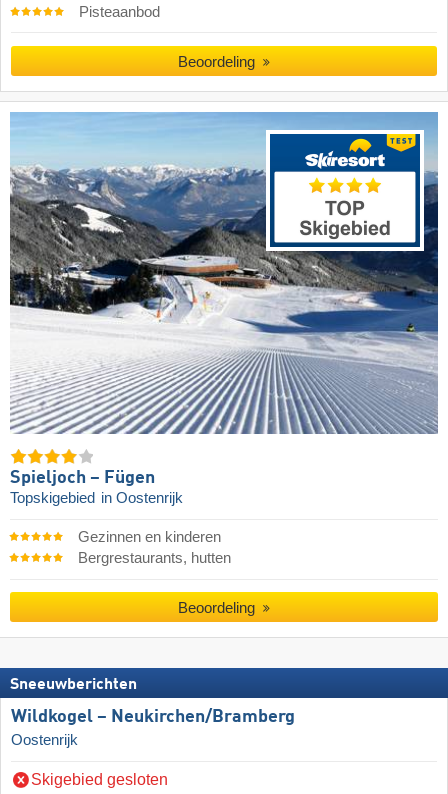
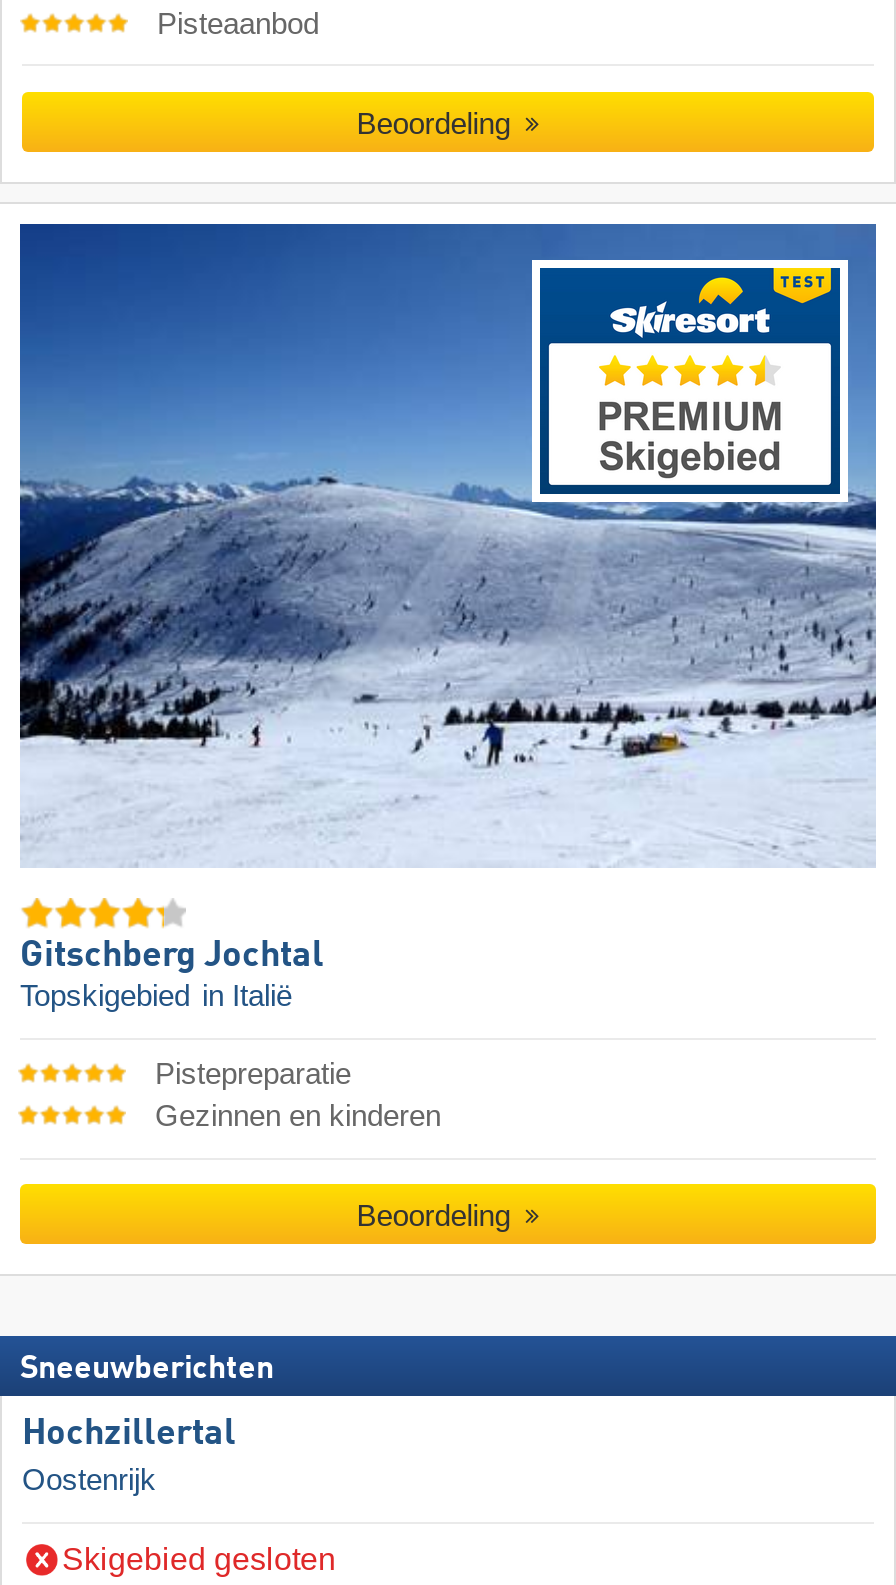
- [image]
- Spieljoch – Fügen
- Topskigebied in Oostenrijk
+ [image]
+ Gitschberg Jochtal
+ Topskigebied in Italië
+ Pistepreparatie

moved down: Gezinnen en kinderen

- Bergrestaurants, hutten

- Wildkogel – Neukirchen/Bramberg
+ Hochzillertal
